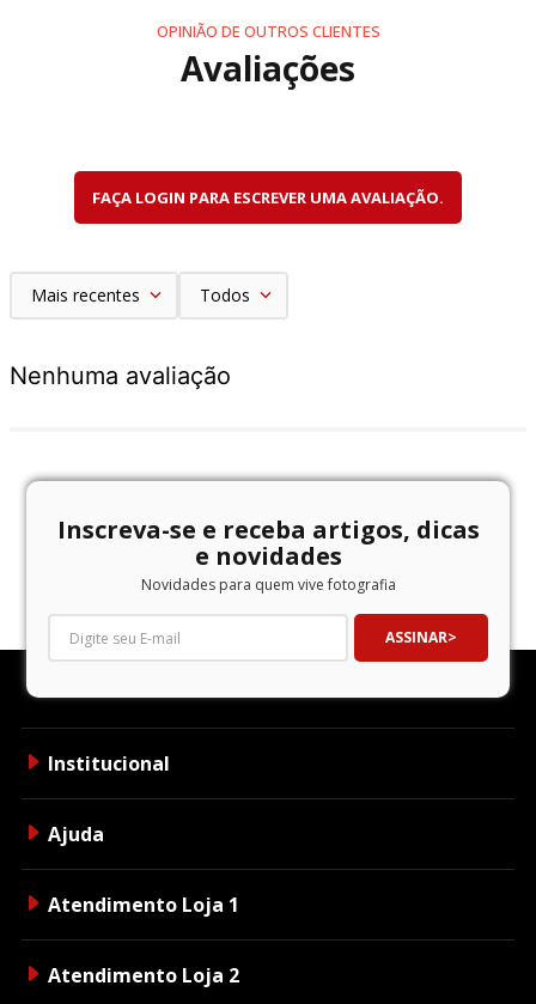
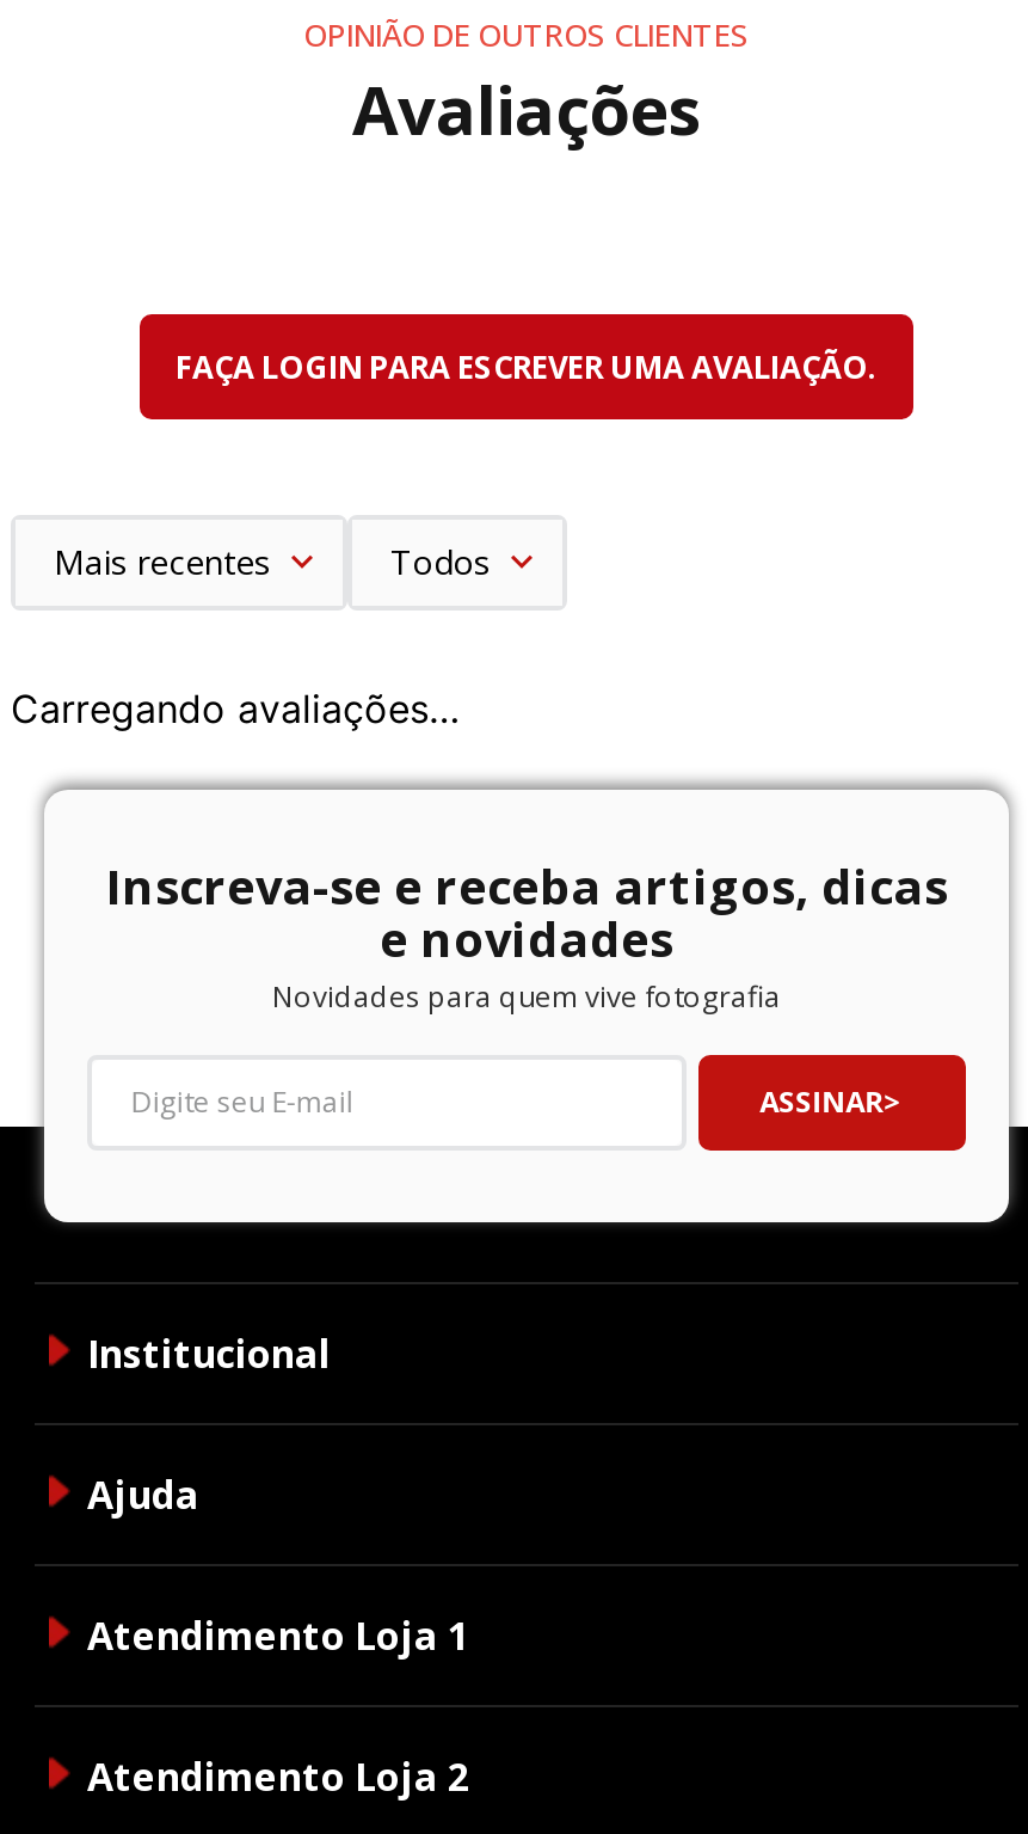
- Nenhuma avaliação
+ Carregando avaliações…
